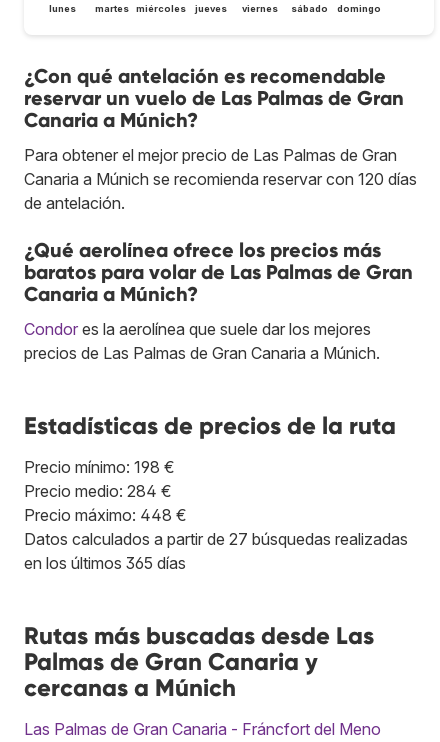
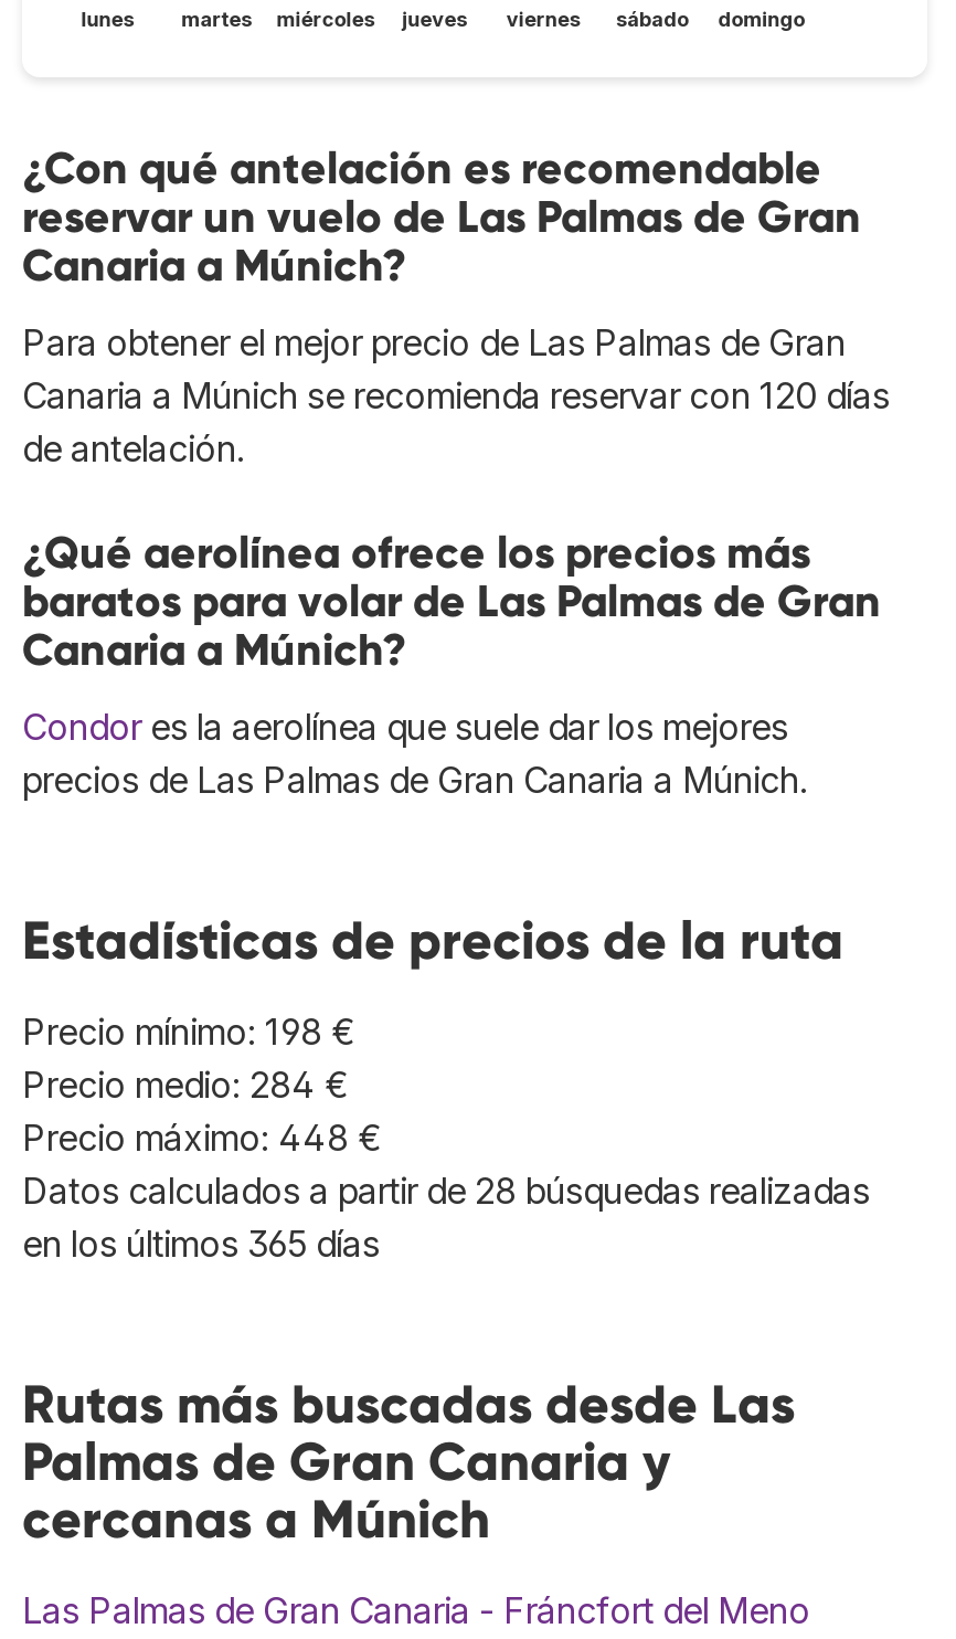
- Datos calculados a partir de 27 búsquedas realizadas
+ Datos calculados a partir de 28 búsquedas realizadas
